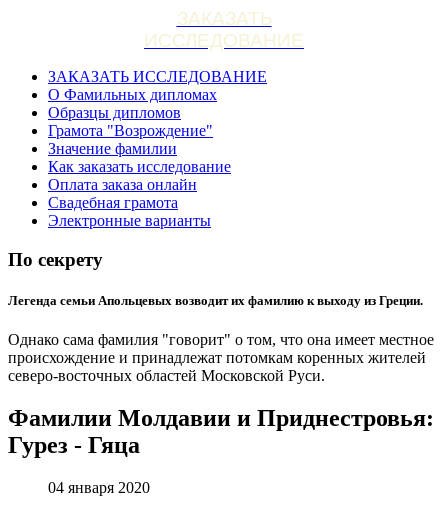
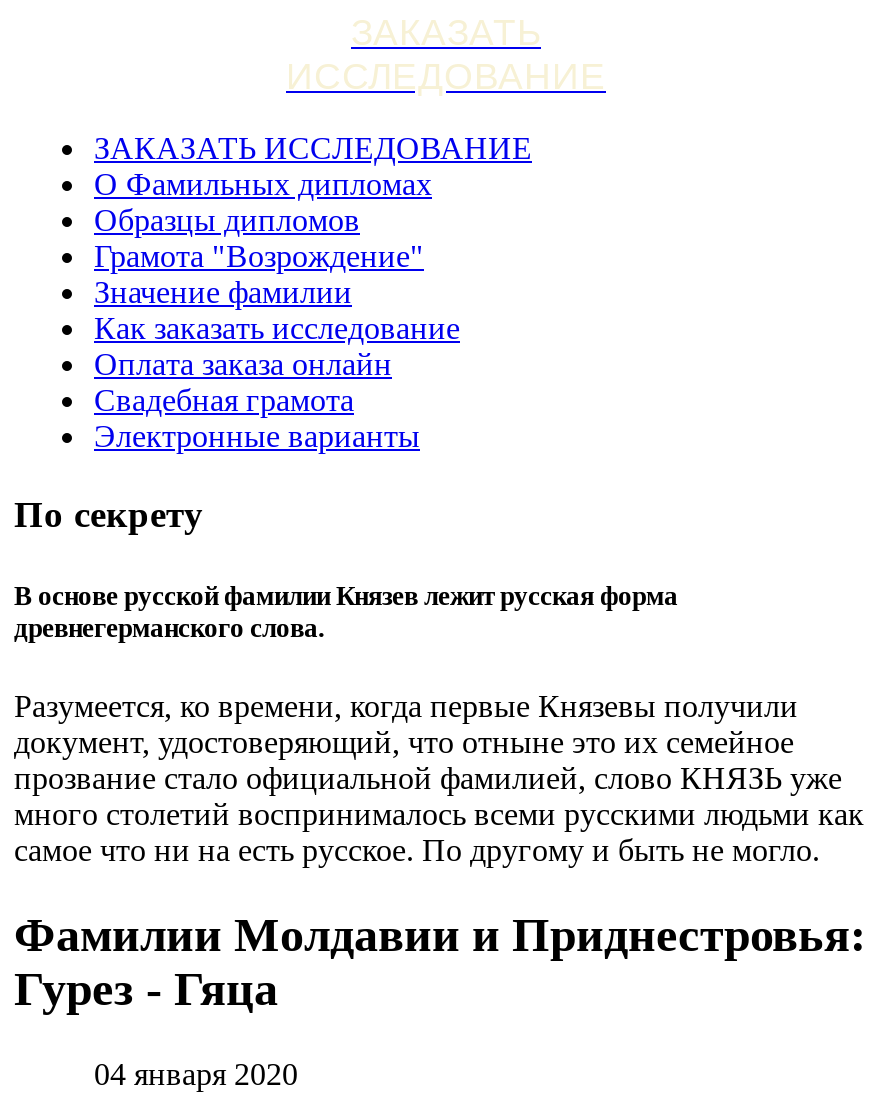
- Легенда семьи Апольцевых возводит их фамилию к выходу из Греции.
+ В основе русской фамилии Князев лежит русская форма
+ древнегерманского слова.

- Однако сама фамилия "говорит" о том, что она имеет местное
- происхождение и принадлежат потомкам коренных жителей
- северо-восточных областей Московской Руси.
+ Разумеется, ко времени, когда первые Князевы получили
+ документ, удостоверяющий, что отныне это их семейное
+ прозвание стало официальной фамилией, слово КНЯЗЬ уже
+ много столетий воспринималось всеми русскими людьми как
+ самое что ни на есть русское. По другому и быть не могло.
